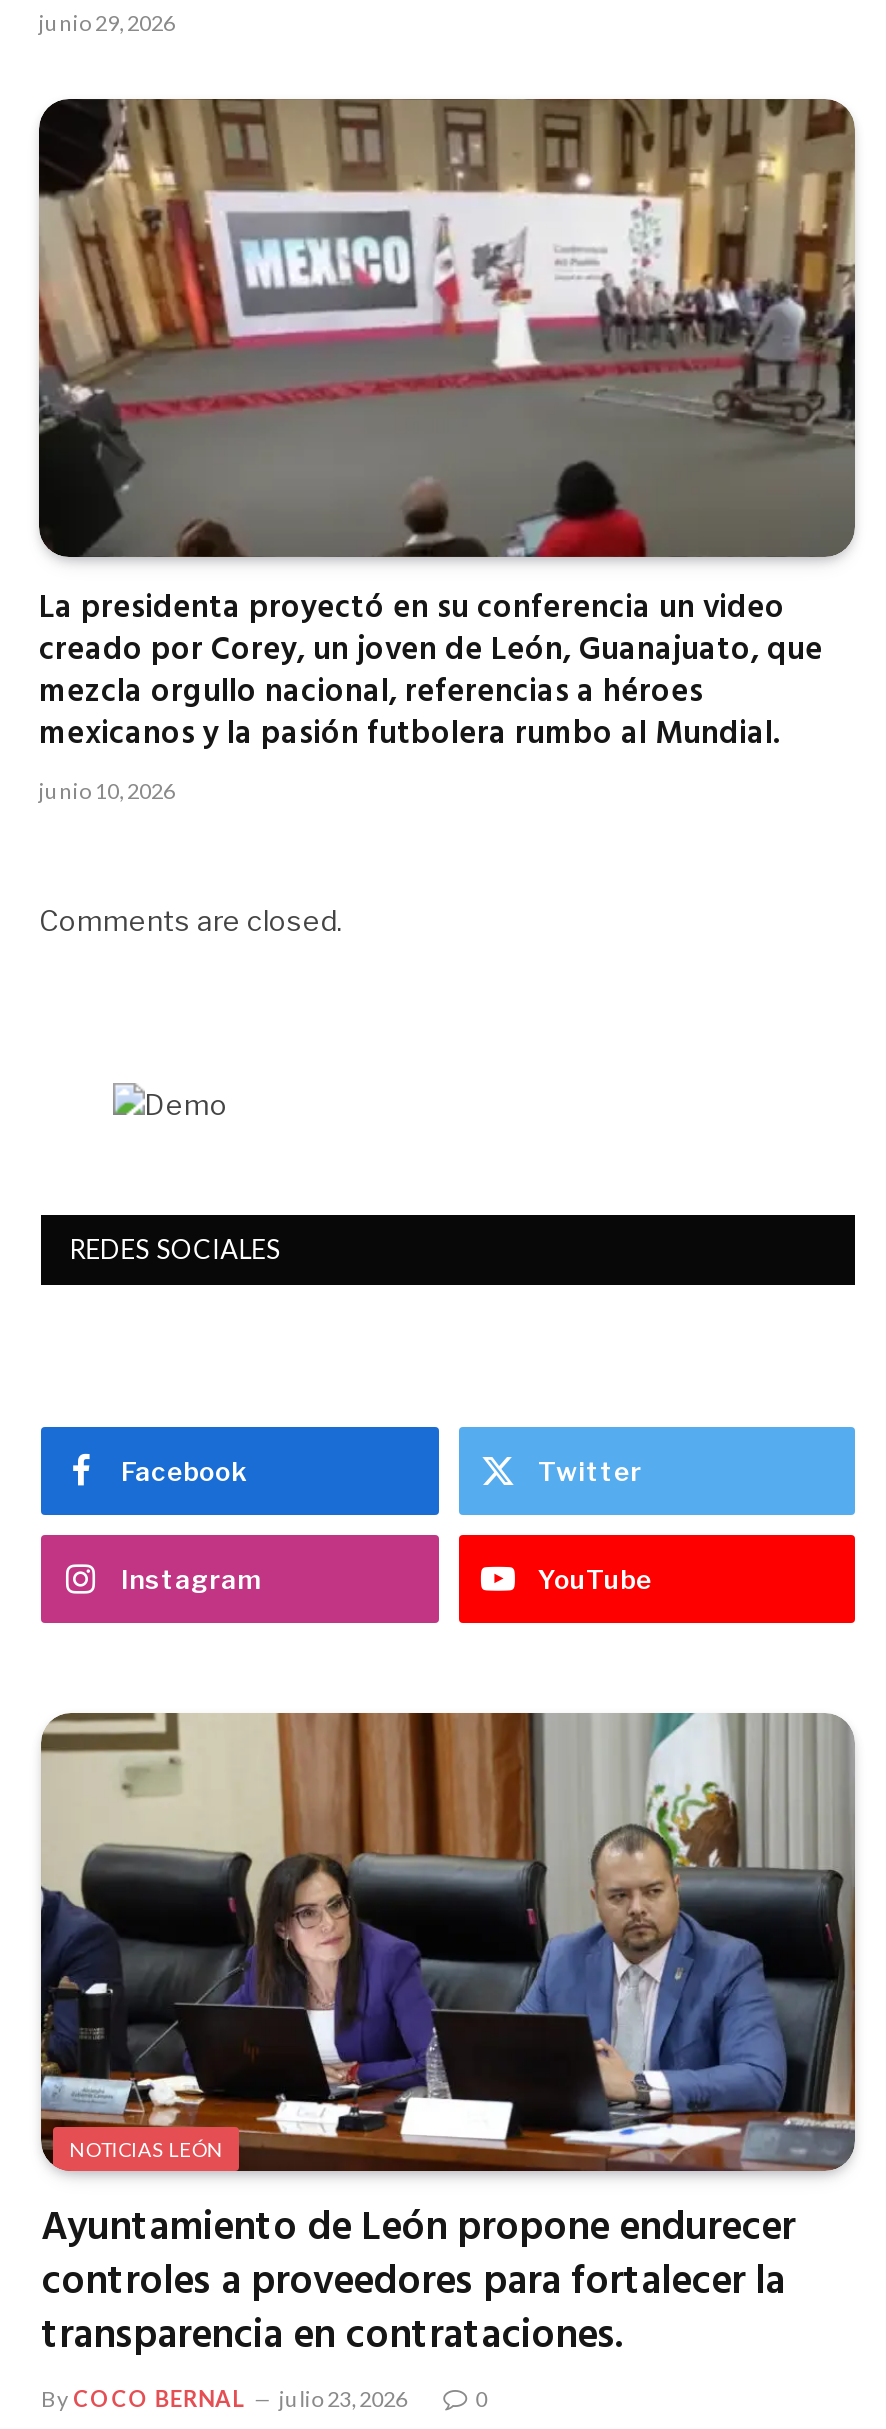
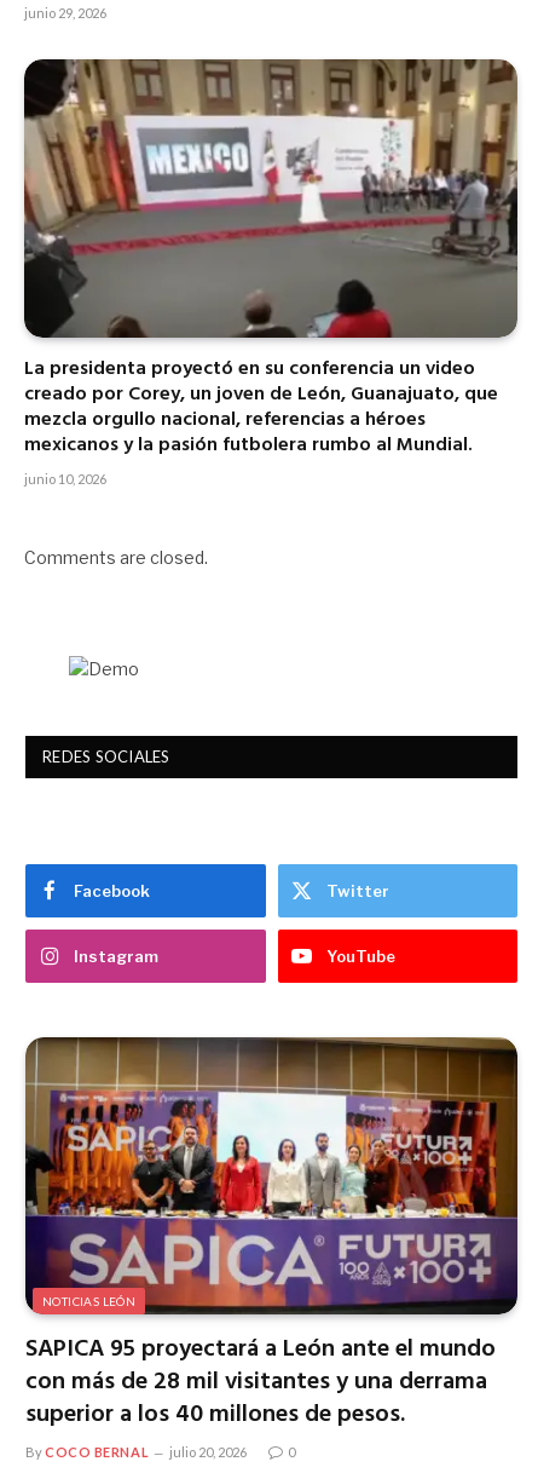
- [image]
- Ayuntamiento de León propone endurecer
- controles a proveedores para fortalecer la
- transparencia en contrataciones.
+ [image]
+ SAPICA 95 proyectará a León ante el mundo
+ con más de 28 mil visitantes y una derrama
+ superior a los 40 millones de pesos.

- By COCO BERNAL julio 23, 2026
+ By COCO BERNAL julio 20, 2026
